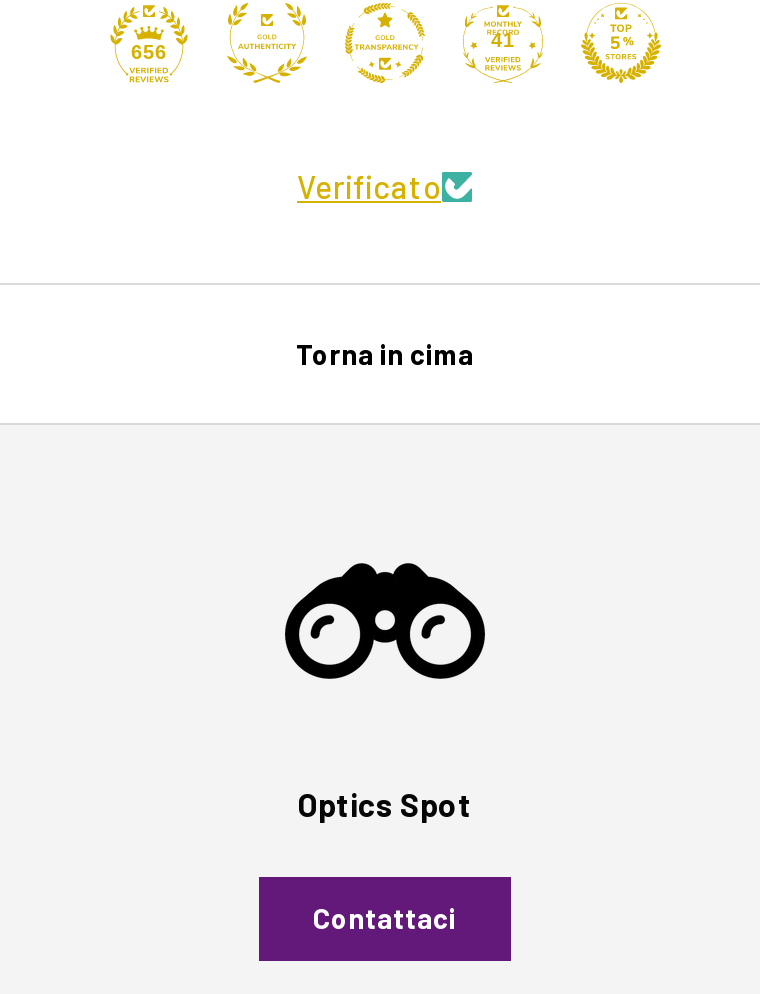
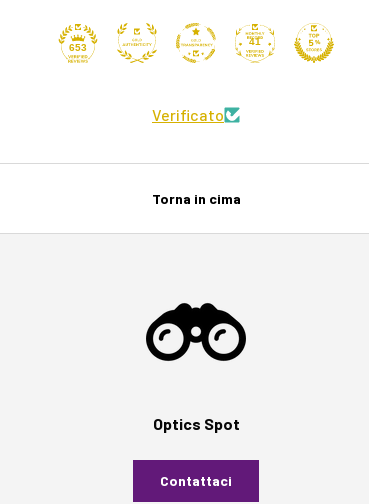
- 656
+ 653
